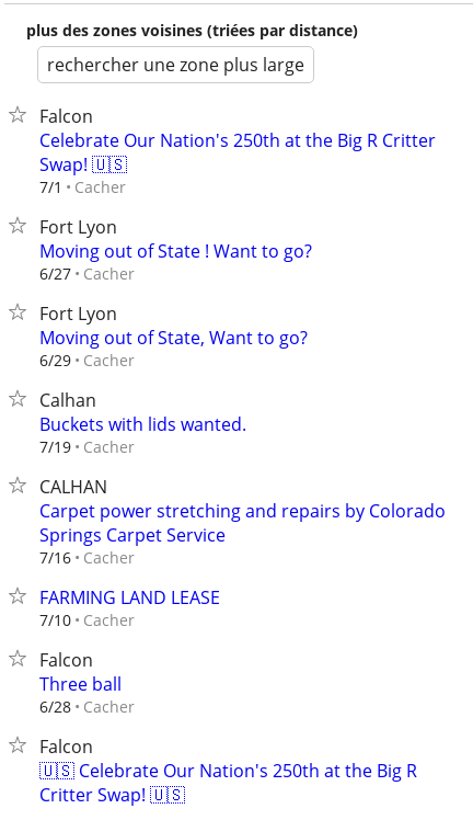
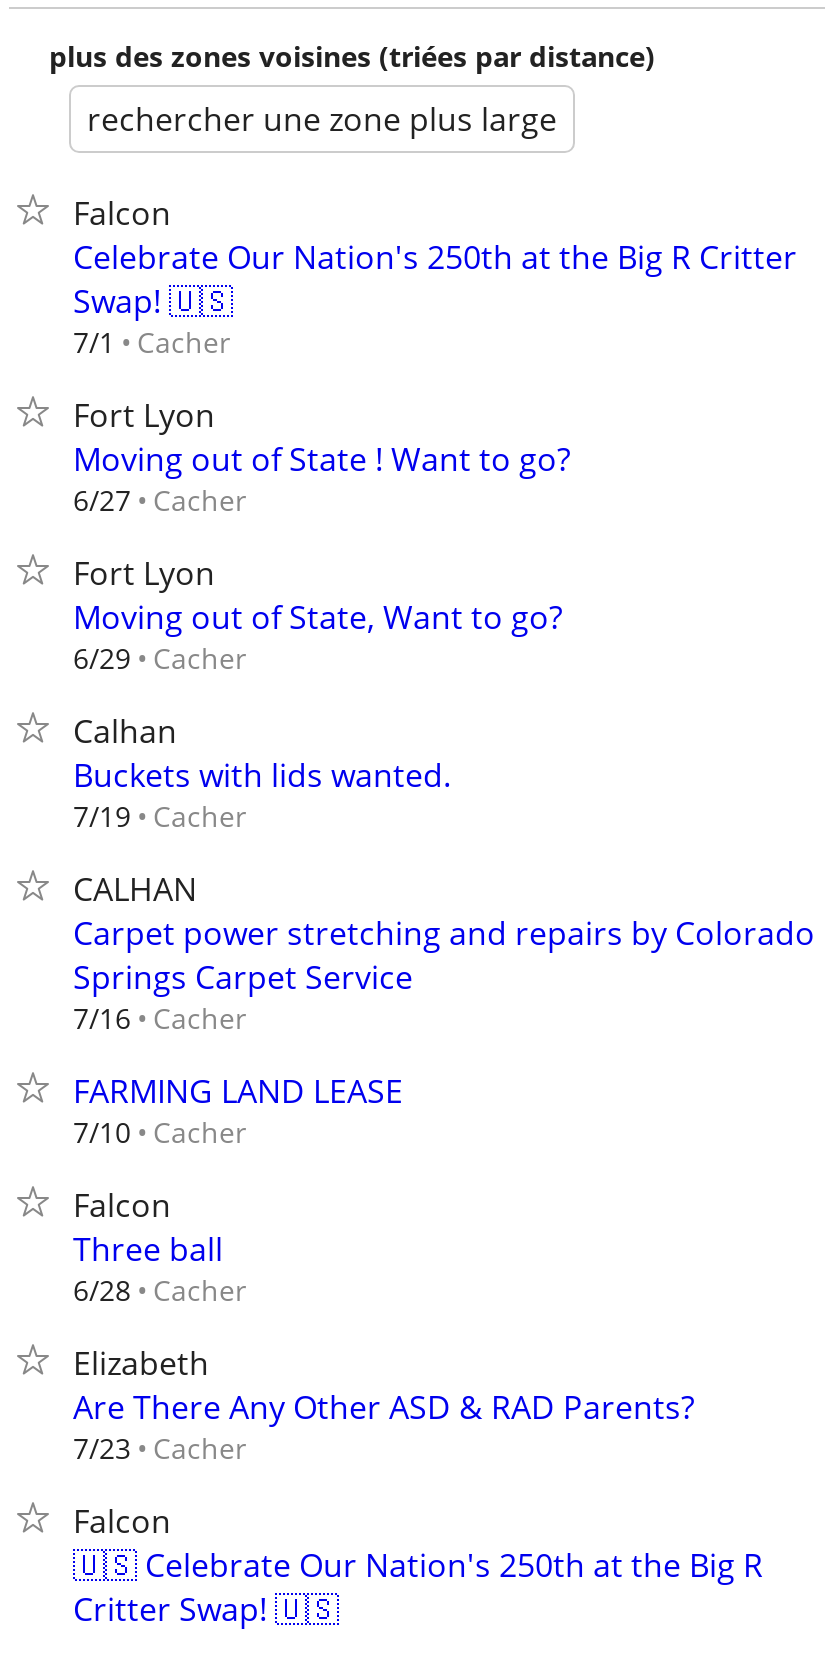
+ Elizabeth
+ Are There Any Other ASD & RAD Parents?
+ 7/23 Cacher
